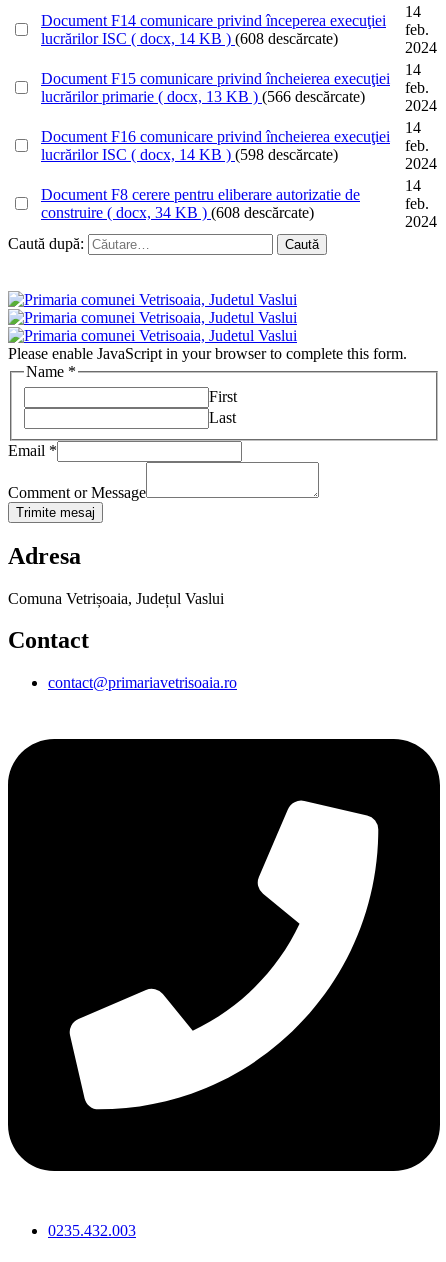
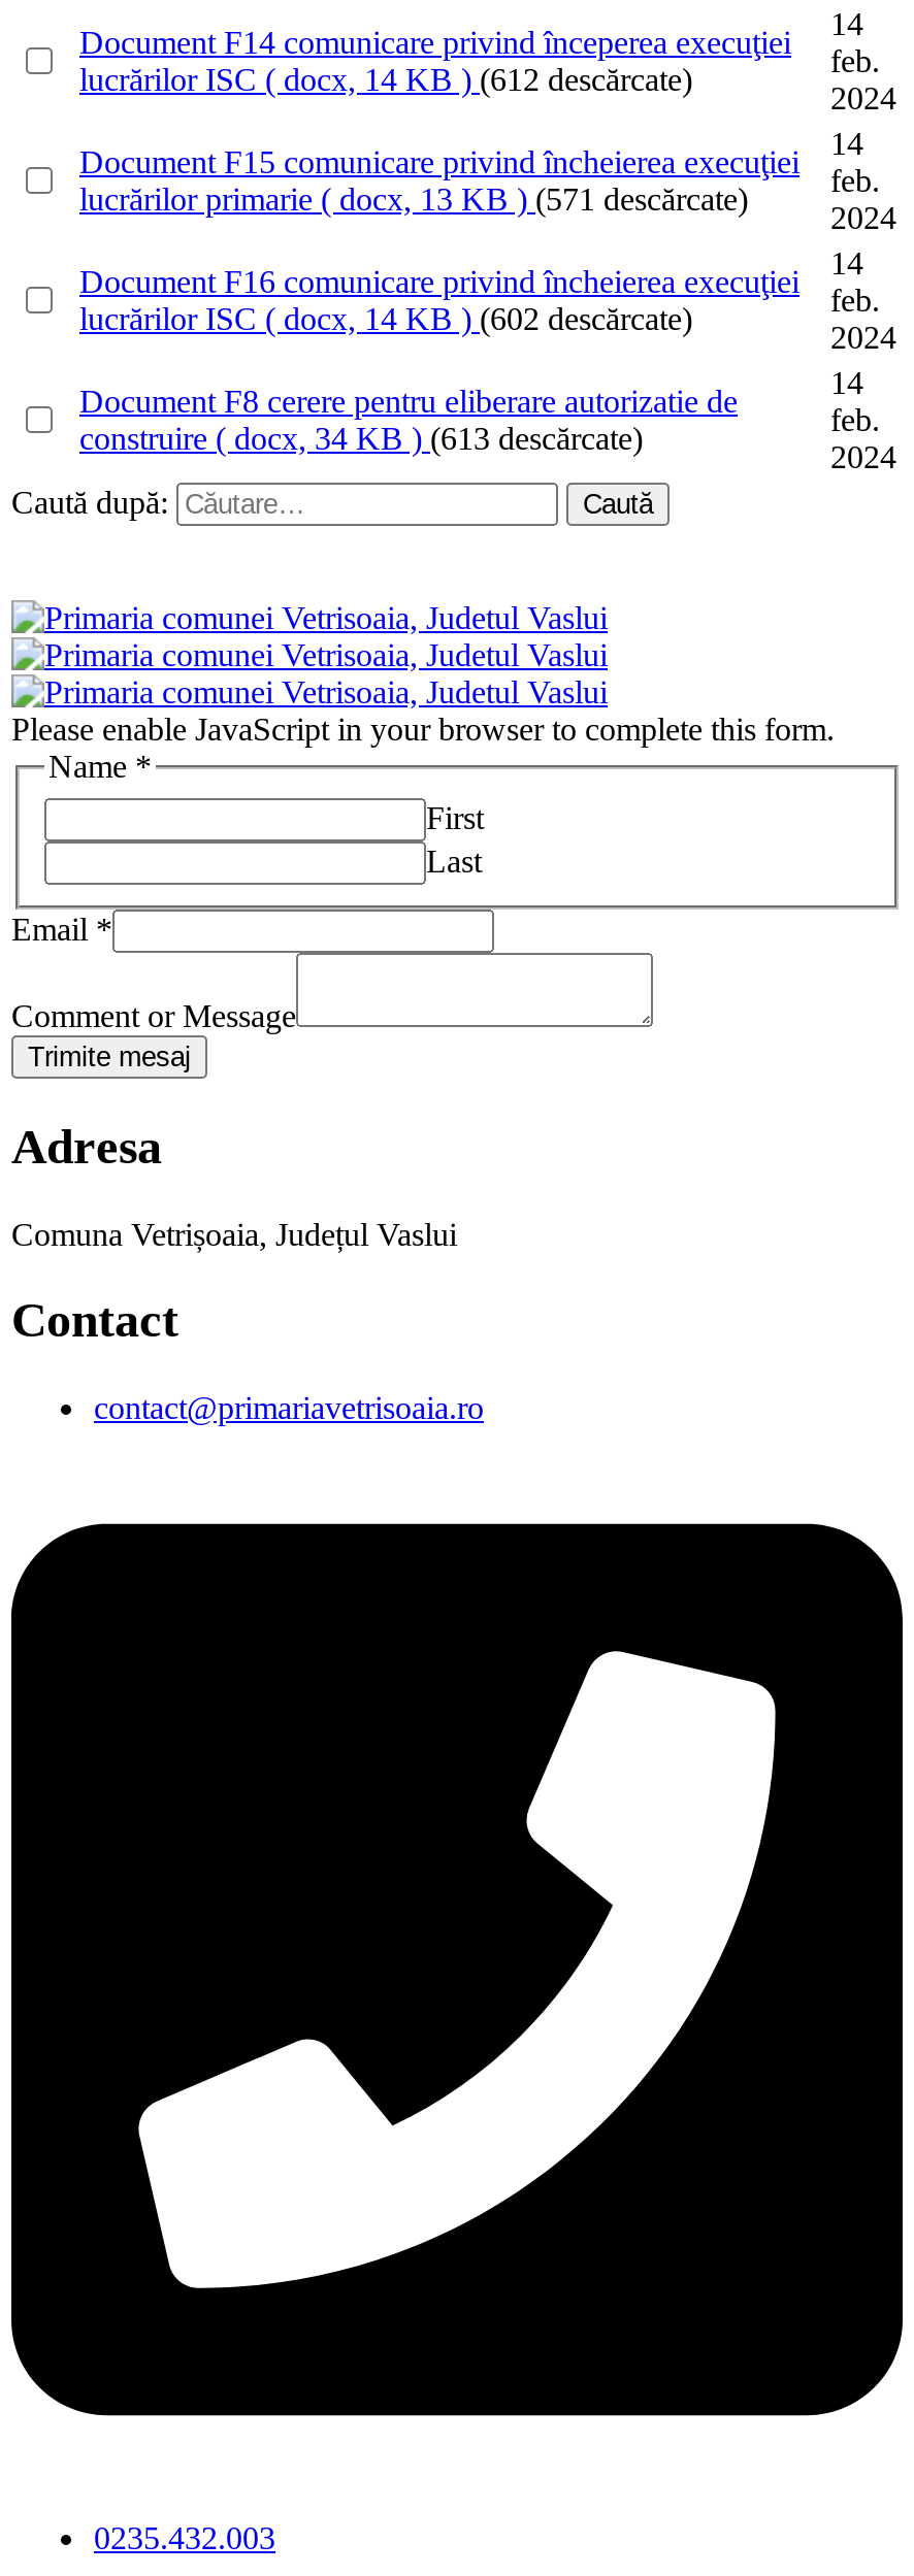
- lucrărilor ISC ( docx, 14 KB ) (608 descărcate)
+ lucrărilor ISC ( docx, 14 KB ) (612 descărcate)

- lucrărilor primarie ( docx, 13 KB ) (566 descărcate)
+ lucrărilor primarie ( docx, 13 KB ) (571 descărcate)

- lucrărilor ISC ( docx, 14 KB ) (598 descărcate)
+ lucrărilor ISC ( docx, 14 KB ) (602 descărcate)

- construire ( docx, 34 KB ) (608 descărcate)
+ construire ( docx, 34 KB ) (613 descărcate)
